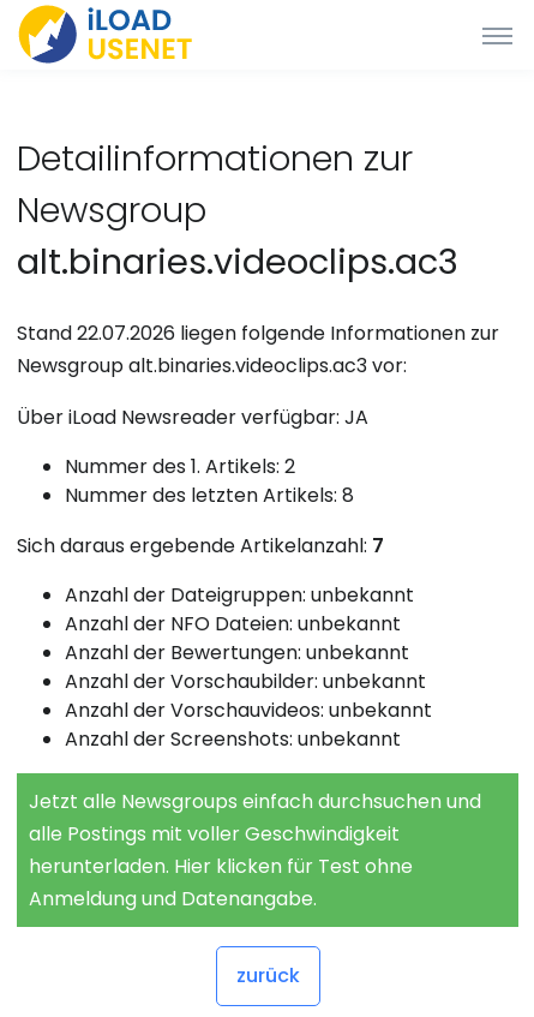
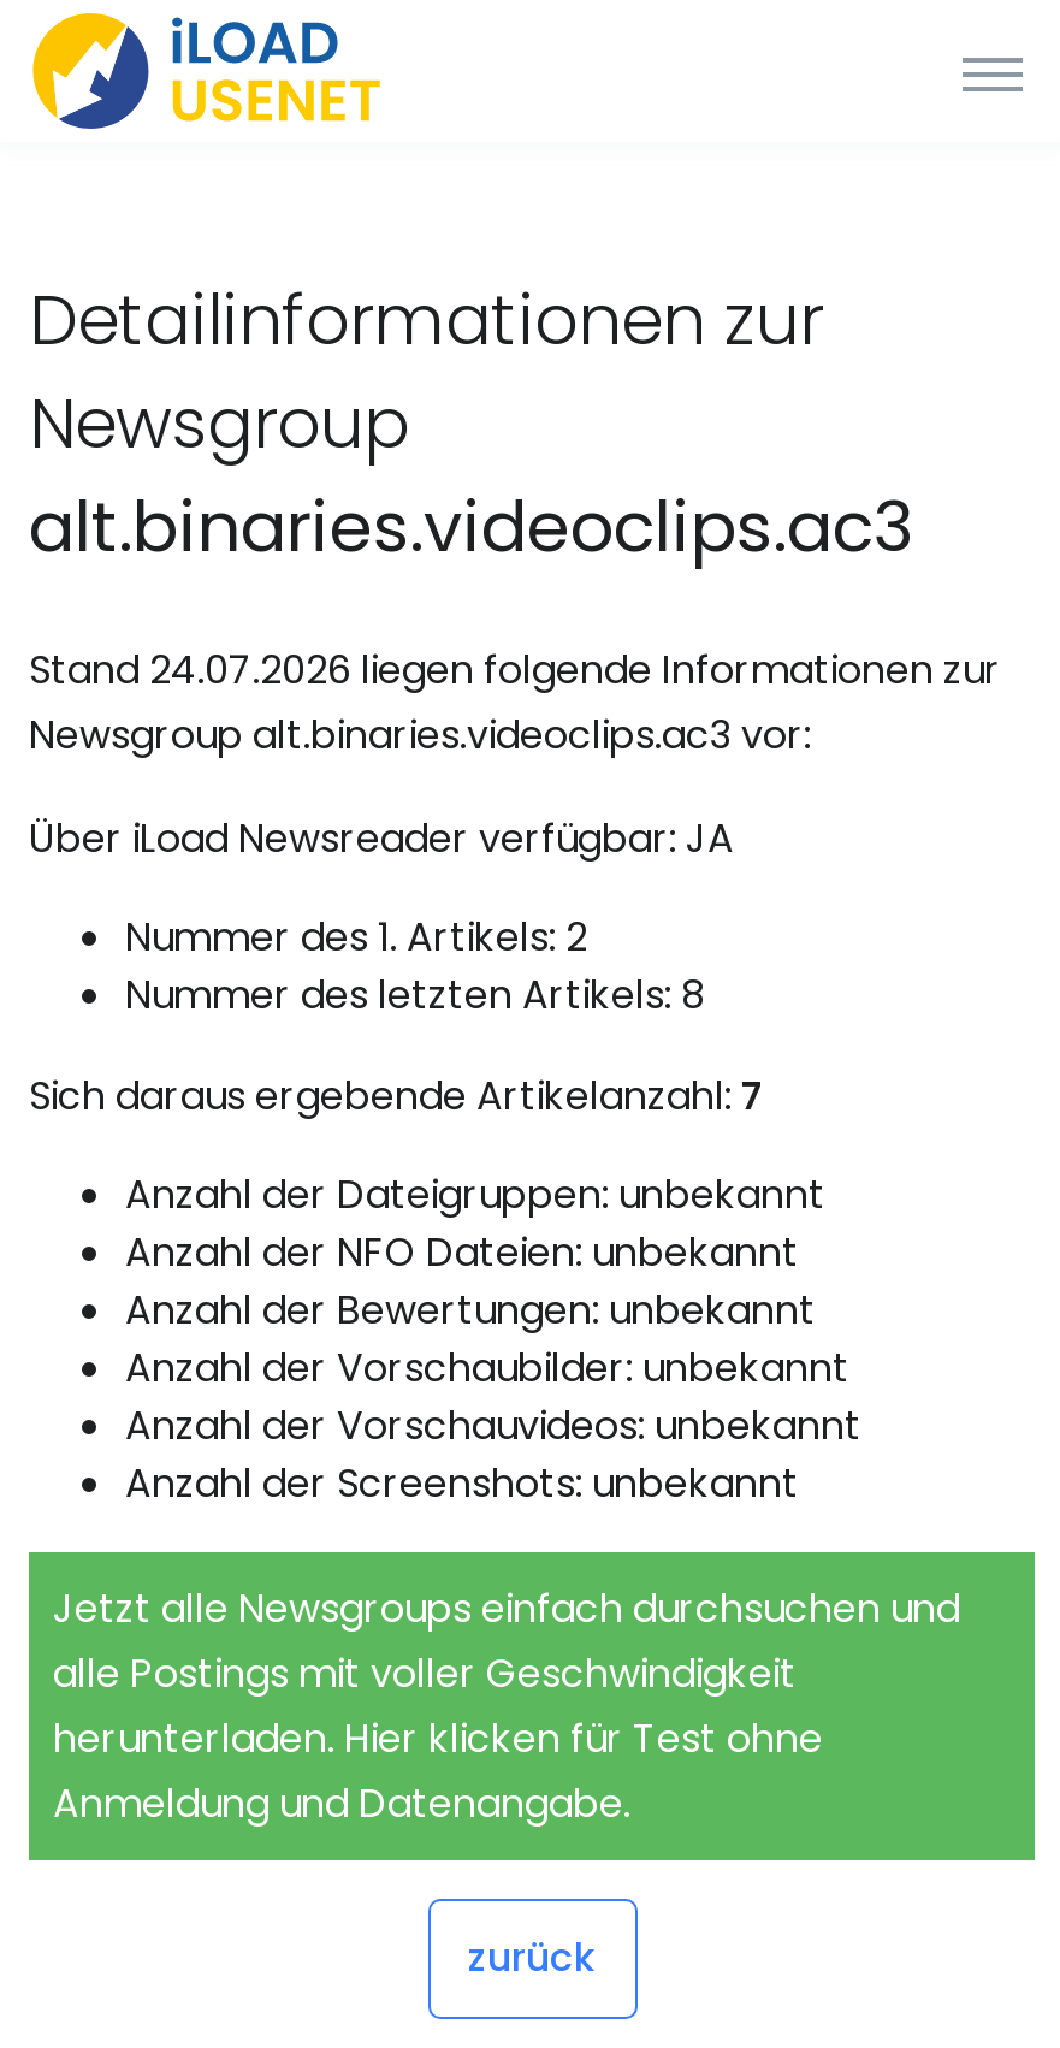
- Stand 22.07.2026 liegen folgende Informationen zur
+ Stand 24.07.2026 liegen folgende Informationen zur
